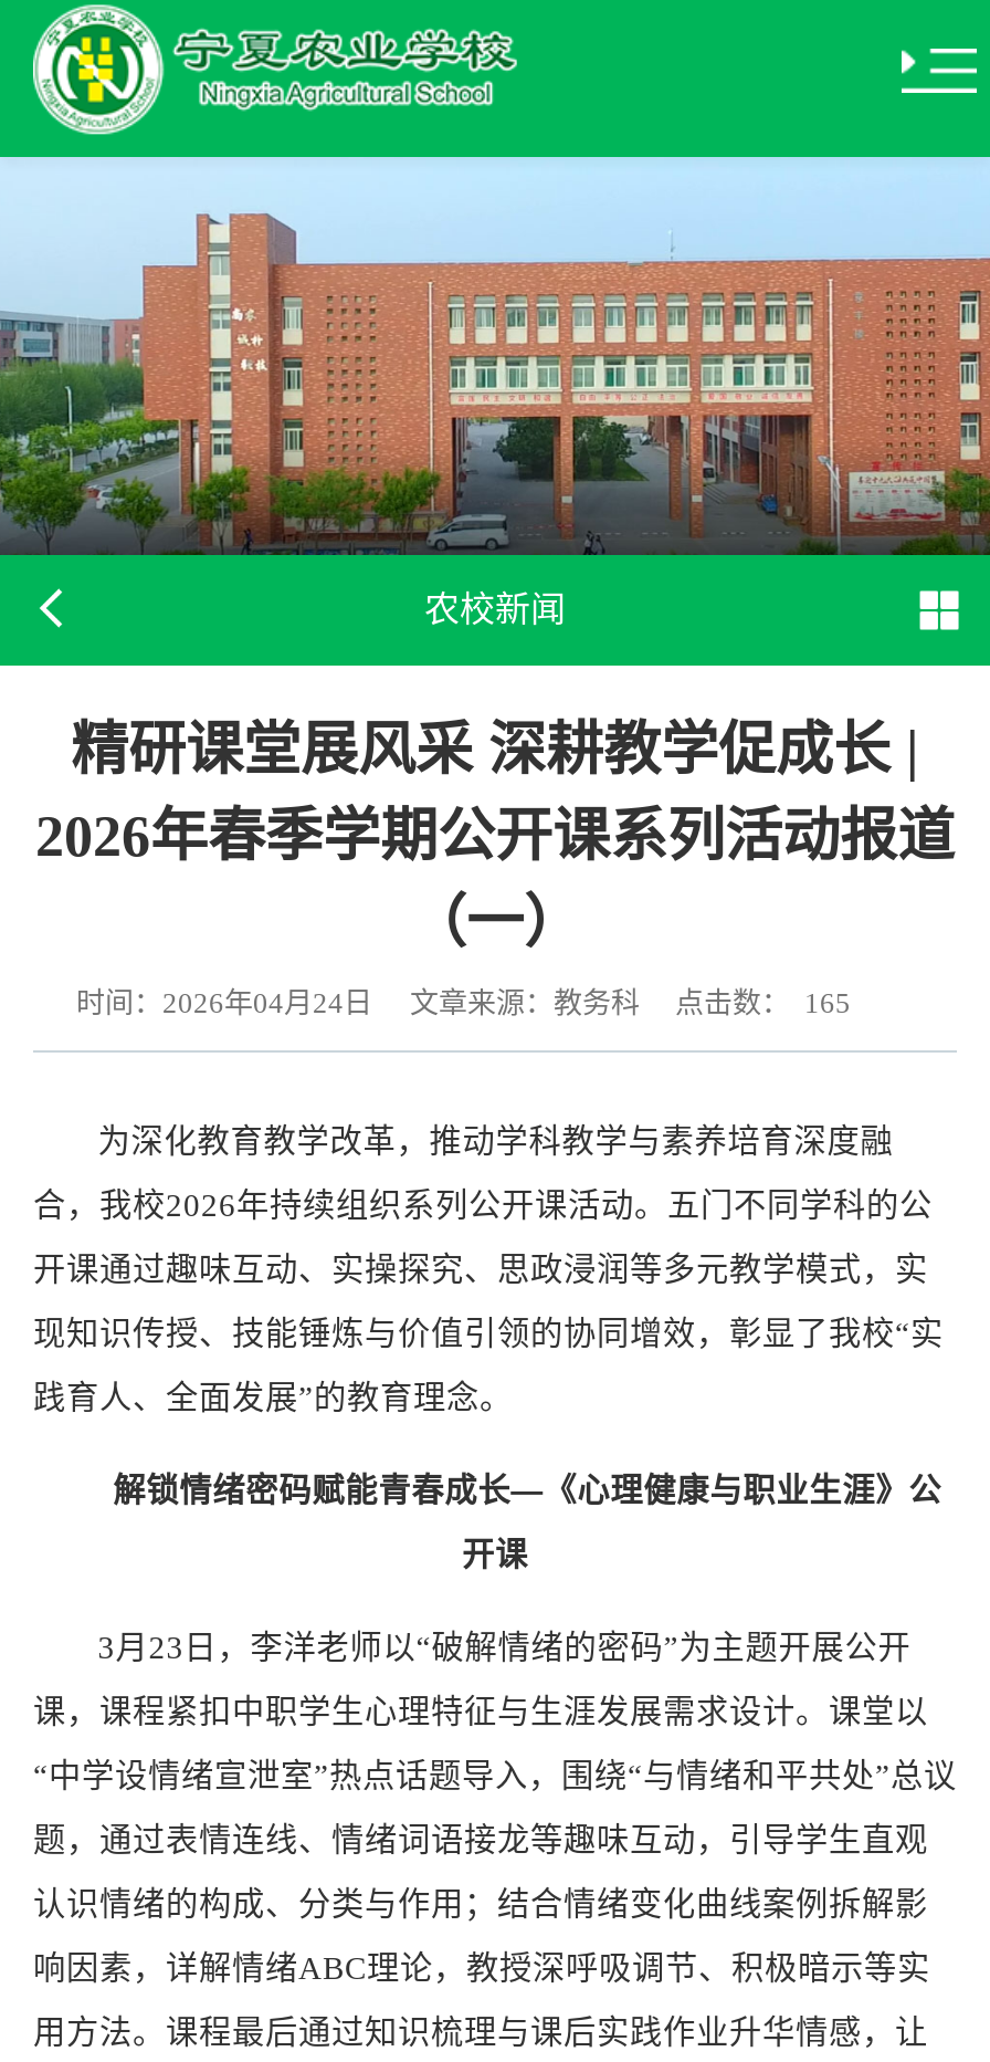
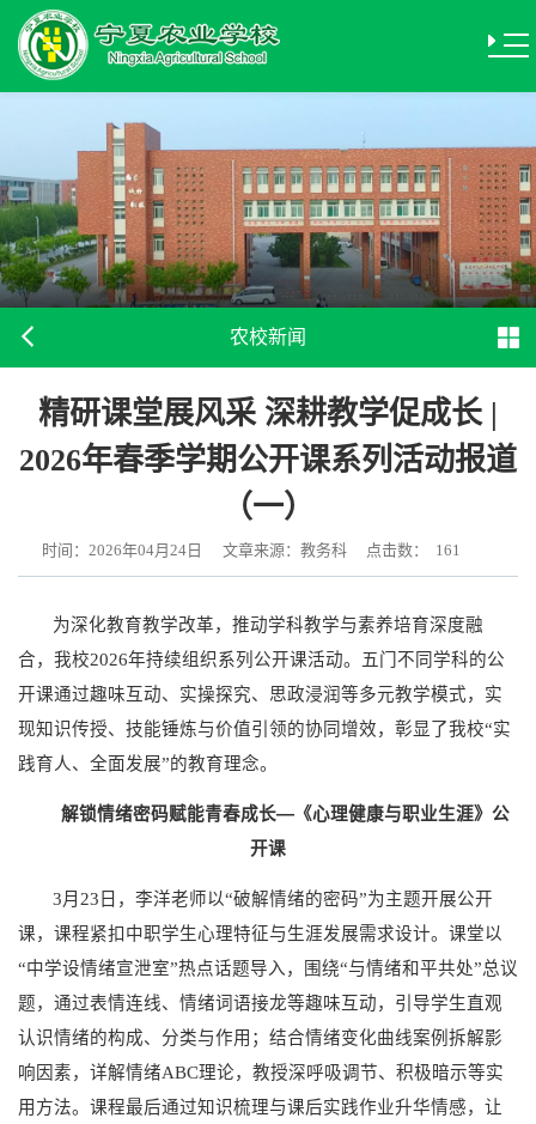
- 时间：2026年04月24日 文章来源：教务科 点击数： 165
+ 时间：2026年04月24日 文章来源：教务科 点击数： 161
